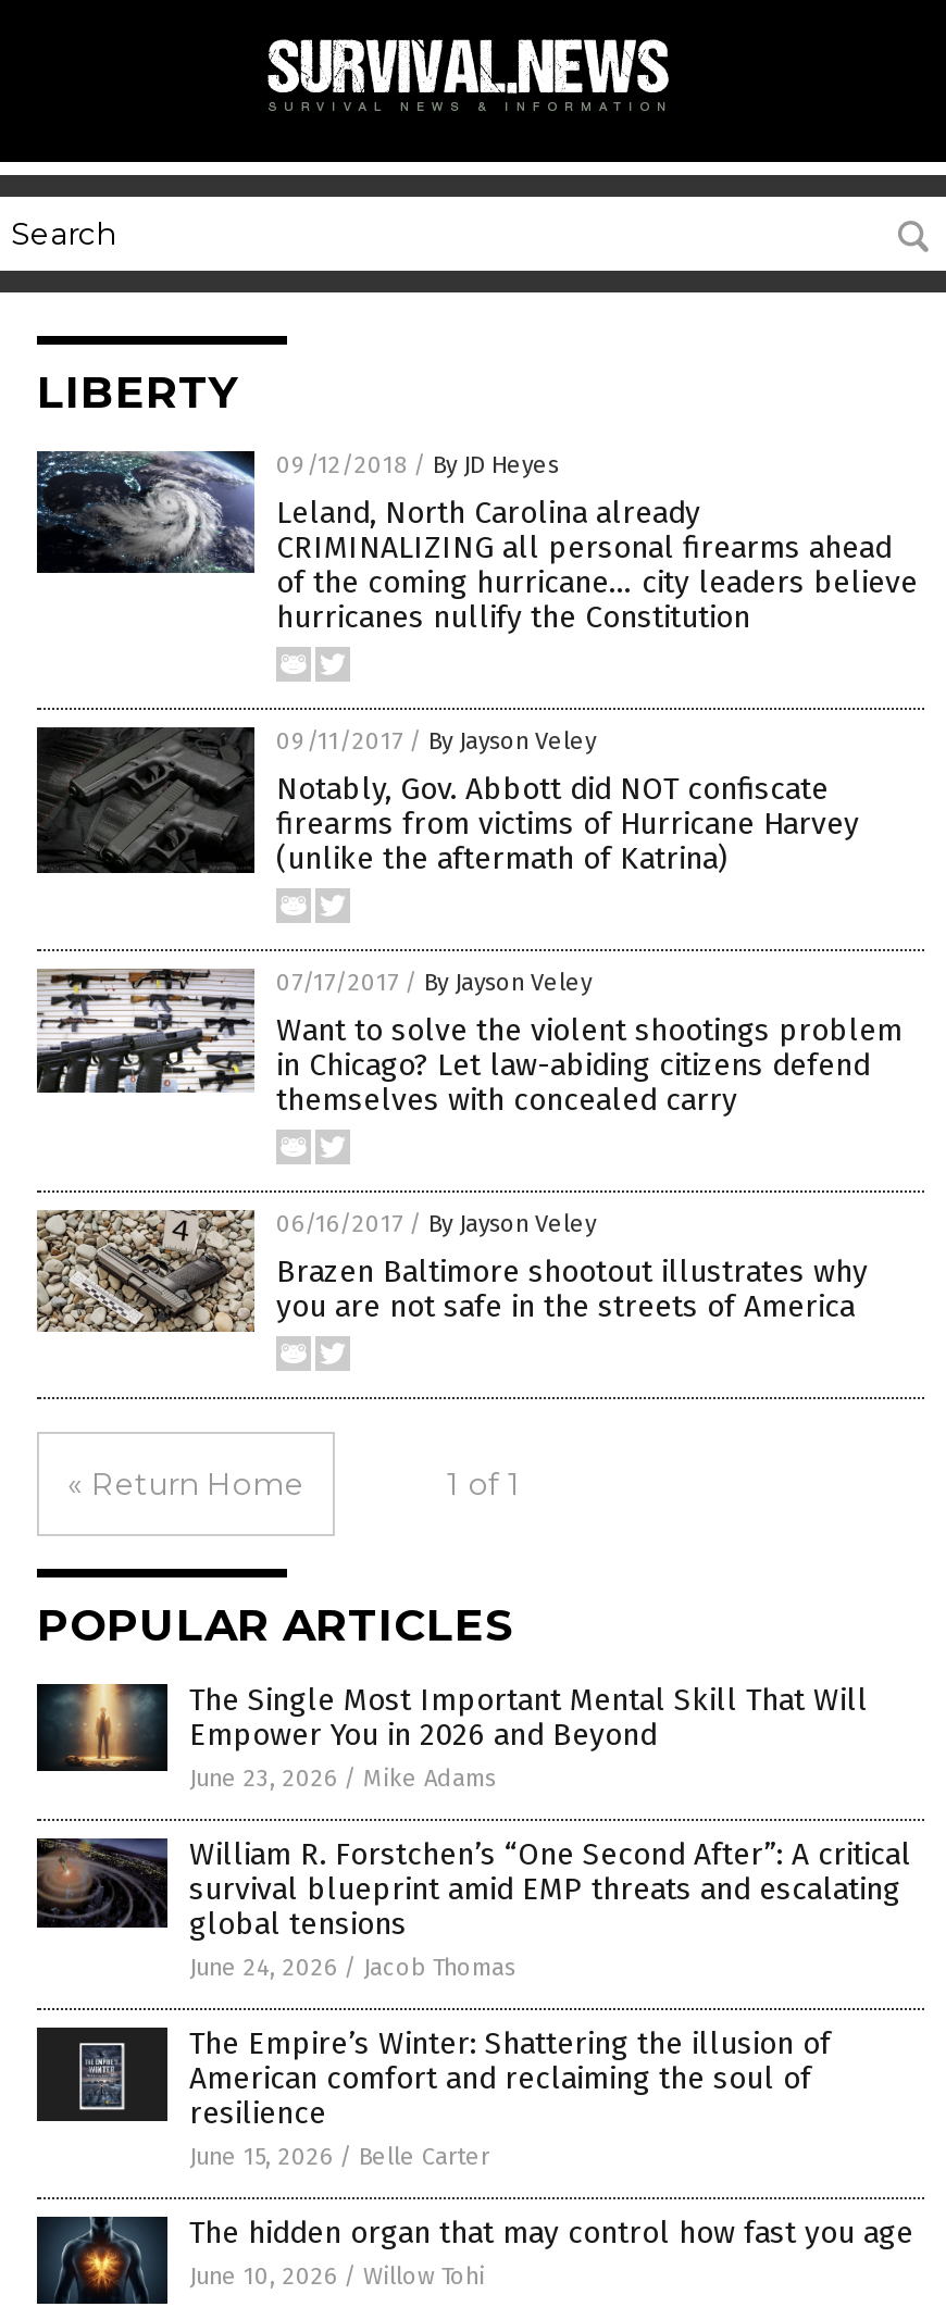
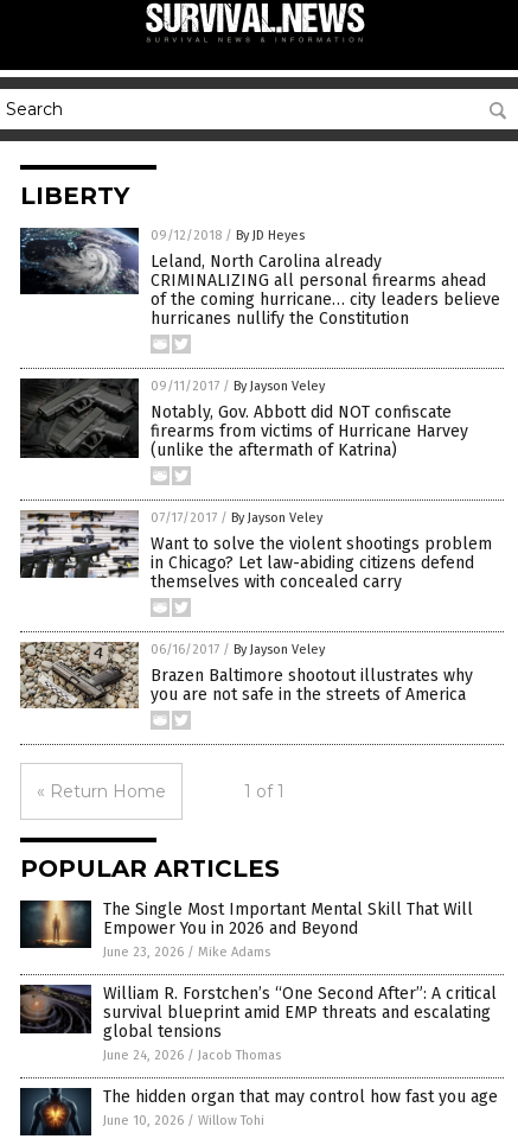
- [image]
- The Empire’s Winter: Shattering the illusion of
- American comfort and reclaiming the soul of
- resilience
- June 15, 2026 / Belle Carter
